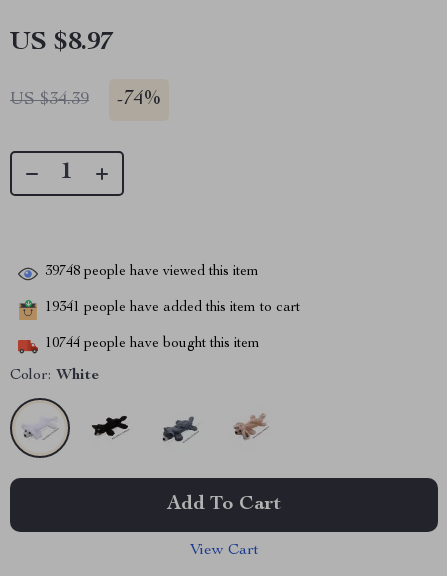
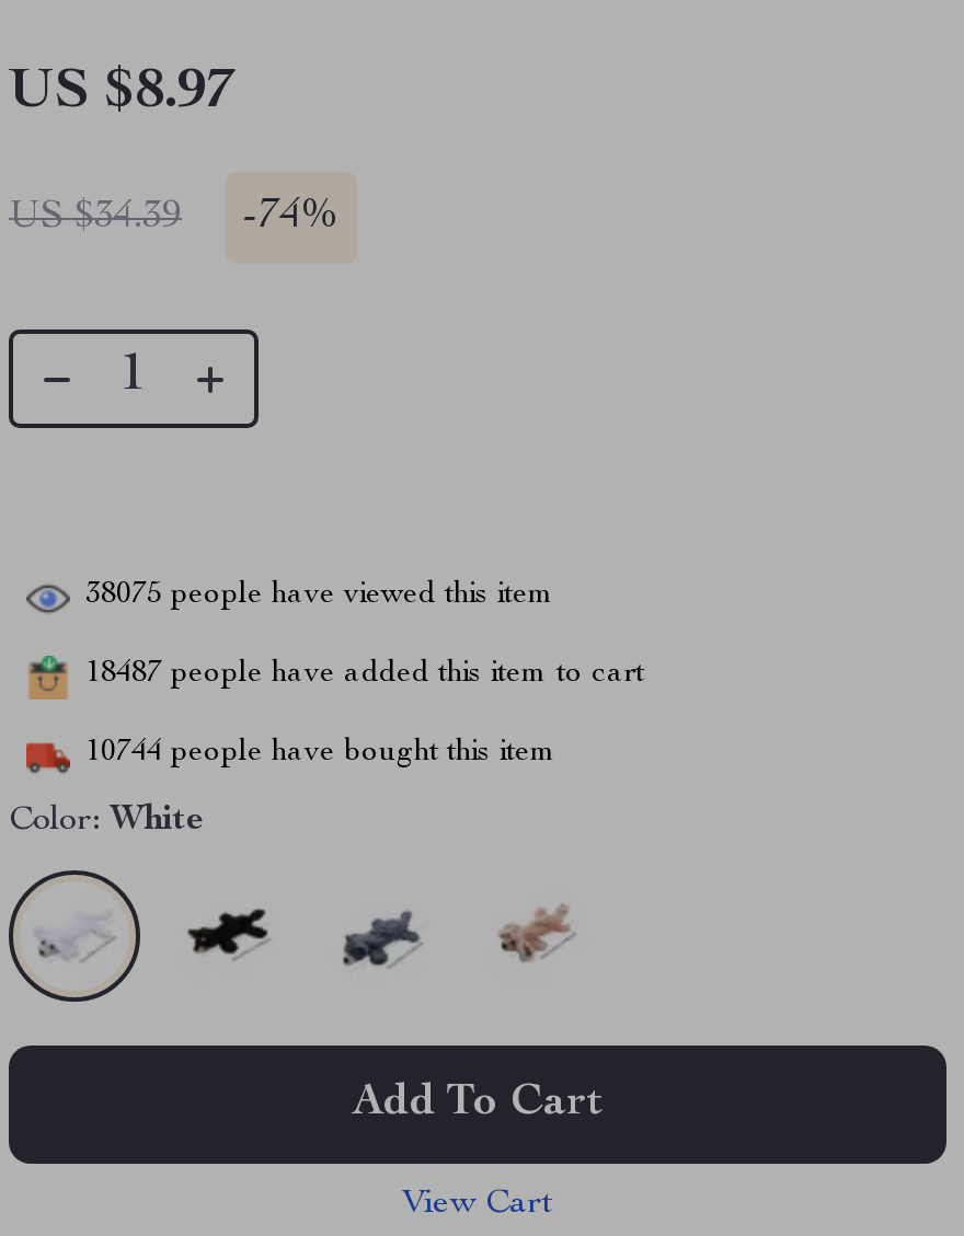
- 39748 people have viewed this item
+ 38075 people have viewed this item

- 19341 people have added this item to cart
+ 18487 people have added this item to cart
